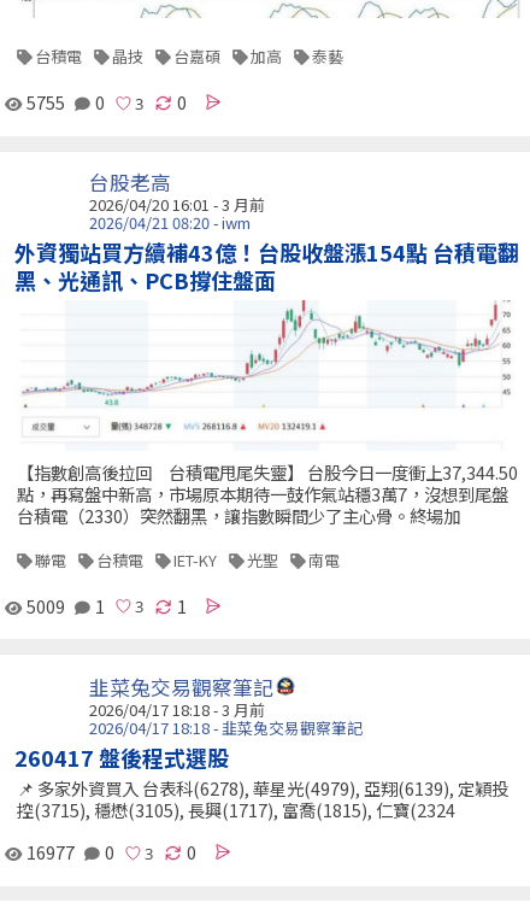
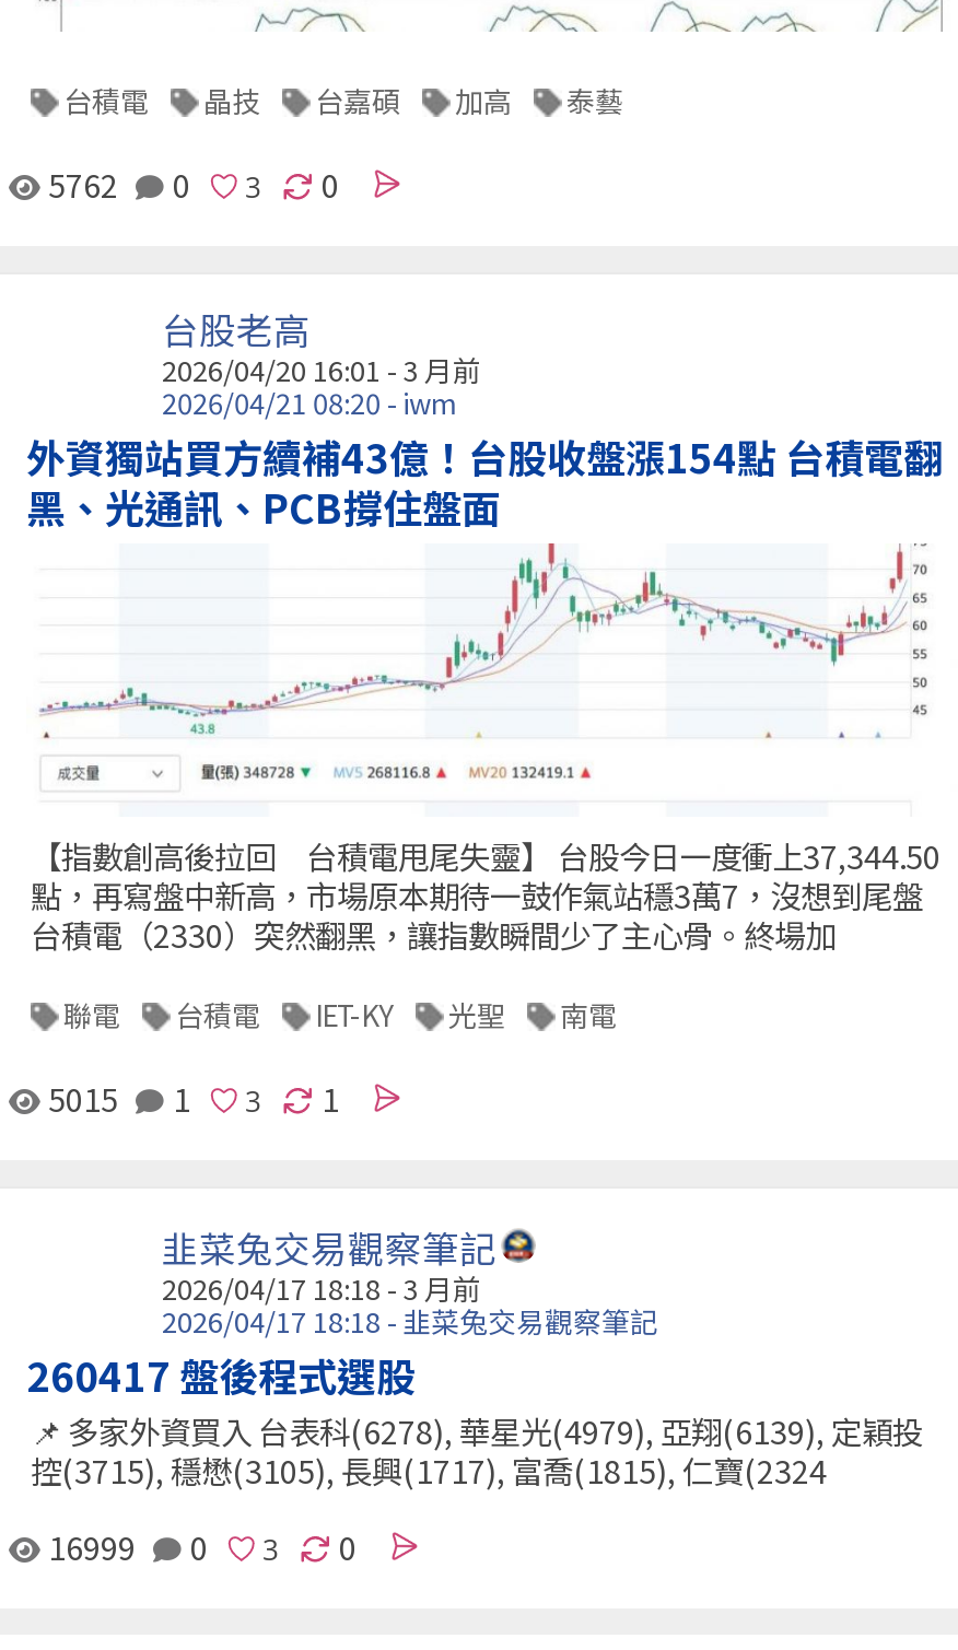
- 5755 0
+ 5762 0

- 5009 1
+ 5015 1

- 16977 0
+ 16999 0
